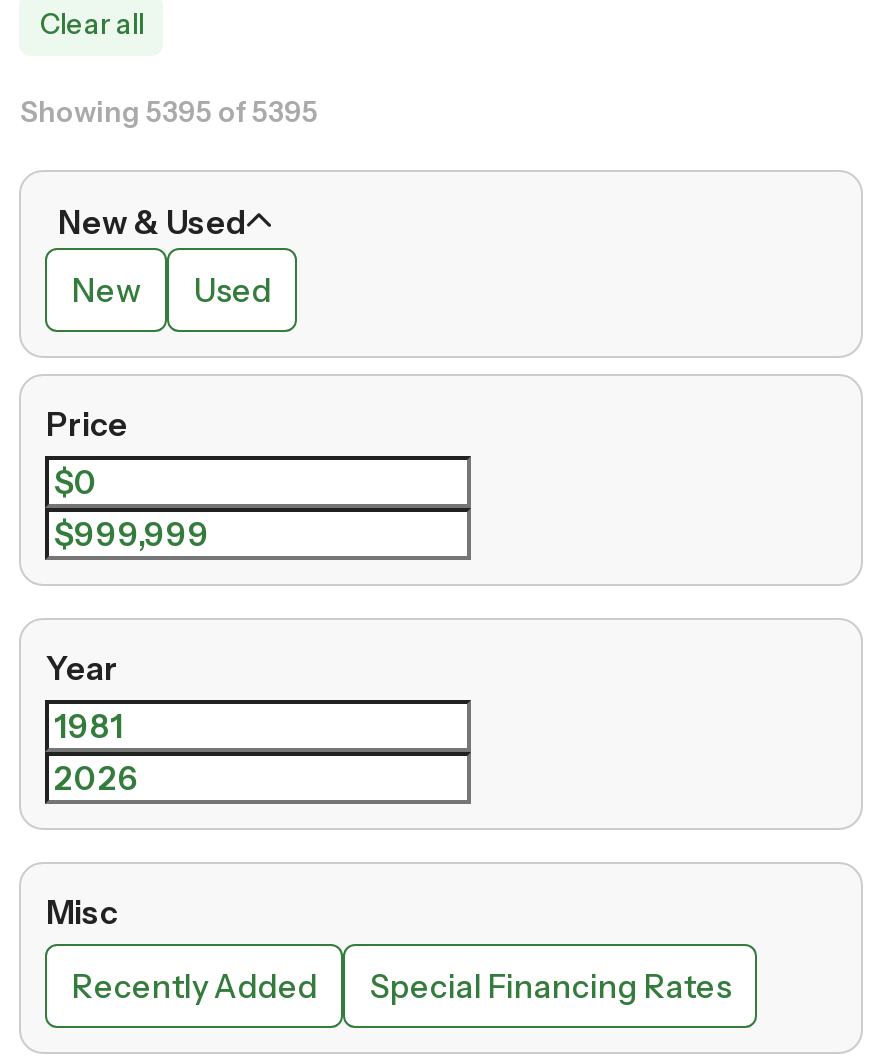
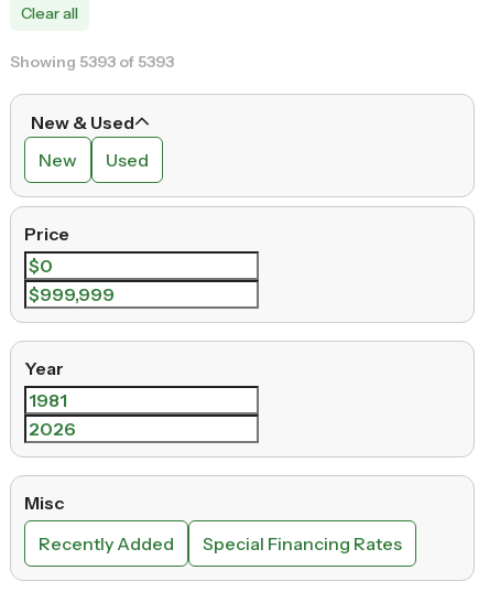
- Showing 5395 of 5395
+ Showing 5393 of 5393
